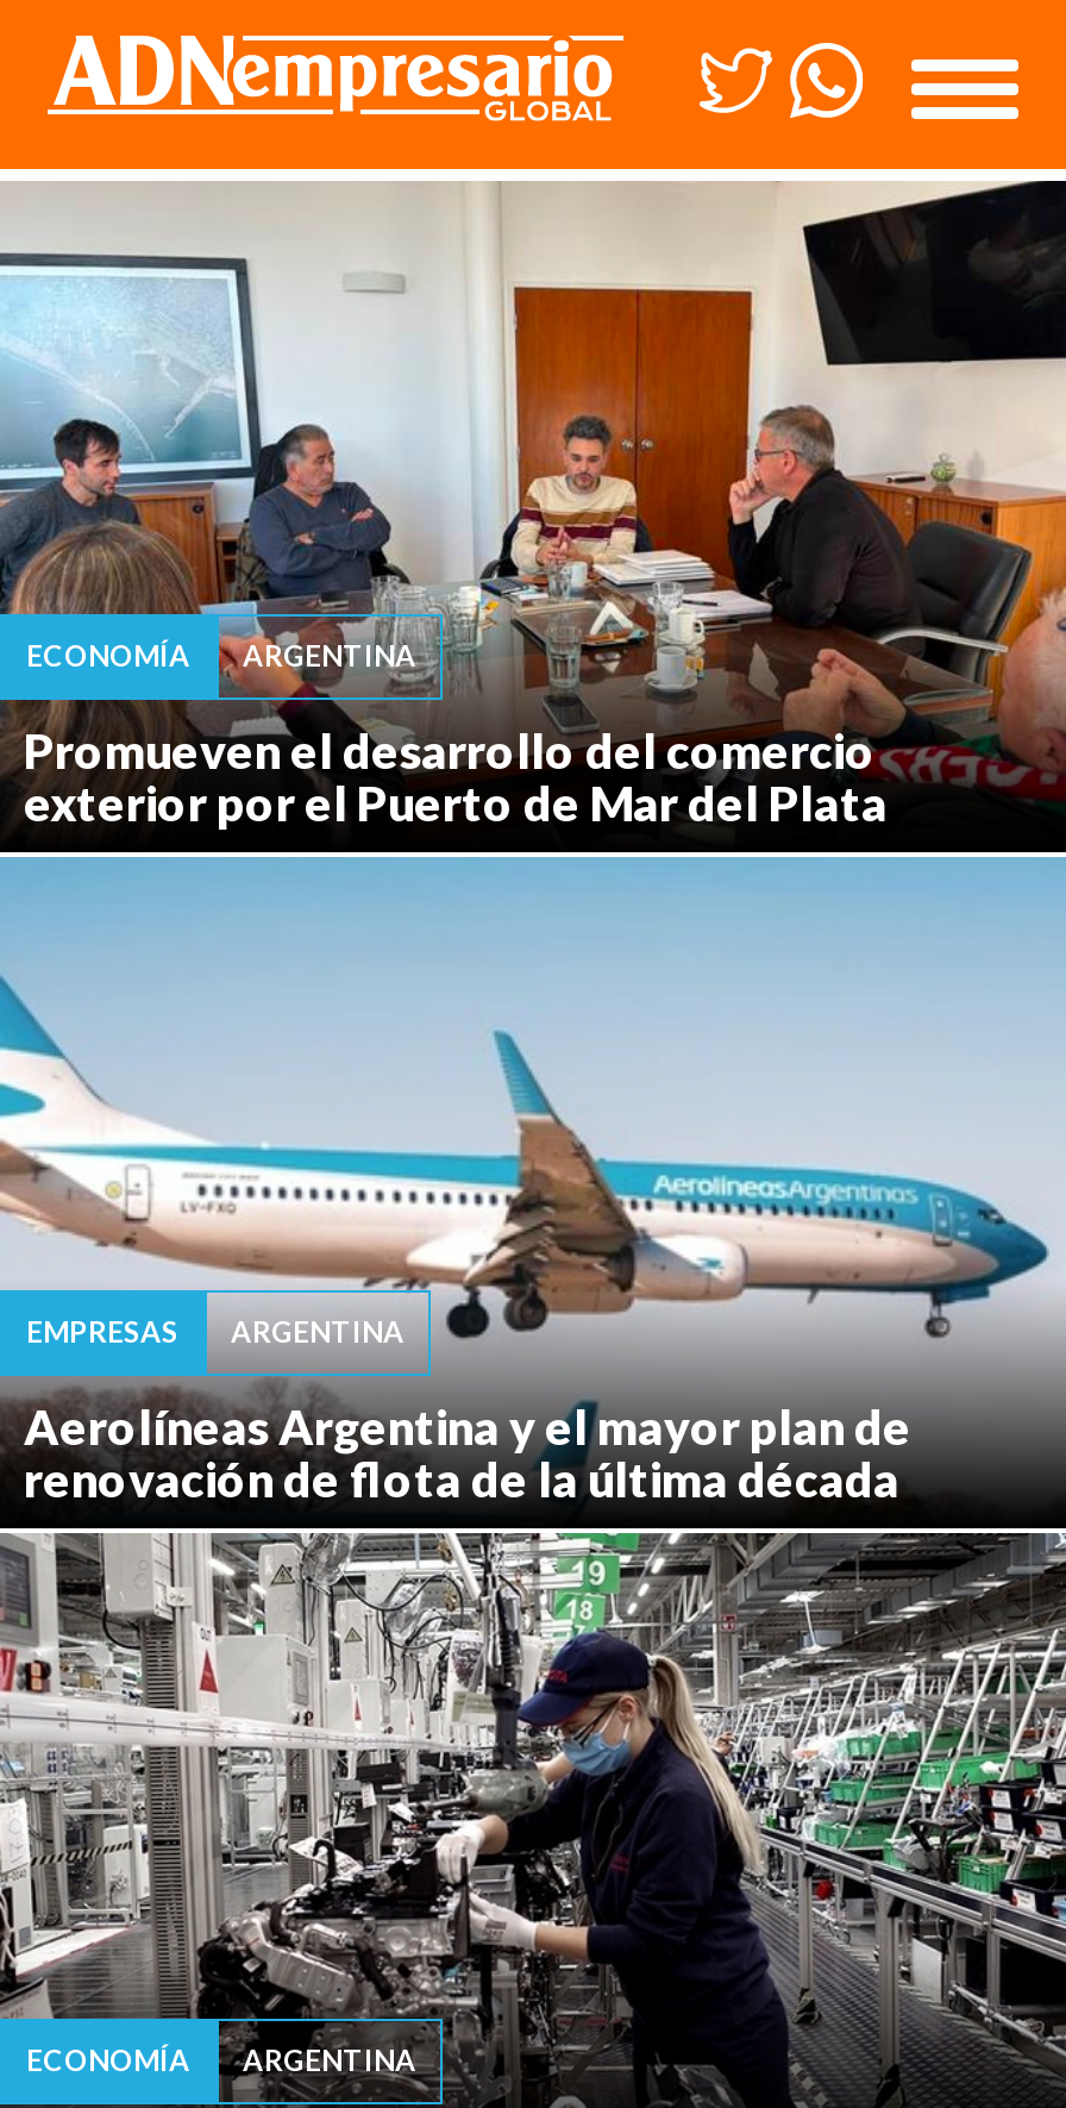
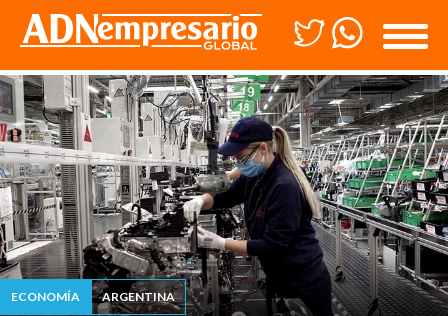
- [image]
- ECONOMÍA
- ARGENTINA
- Promueven el desarrollo del comercio
- exterior por el Puerto de Mar del Plata

- [image]
- EMPRESAS
- ARGENTINA
- Aerolíneas Argentina y el mayor plan de
- renovación de flota de la última década
